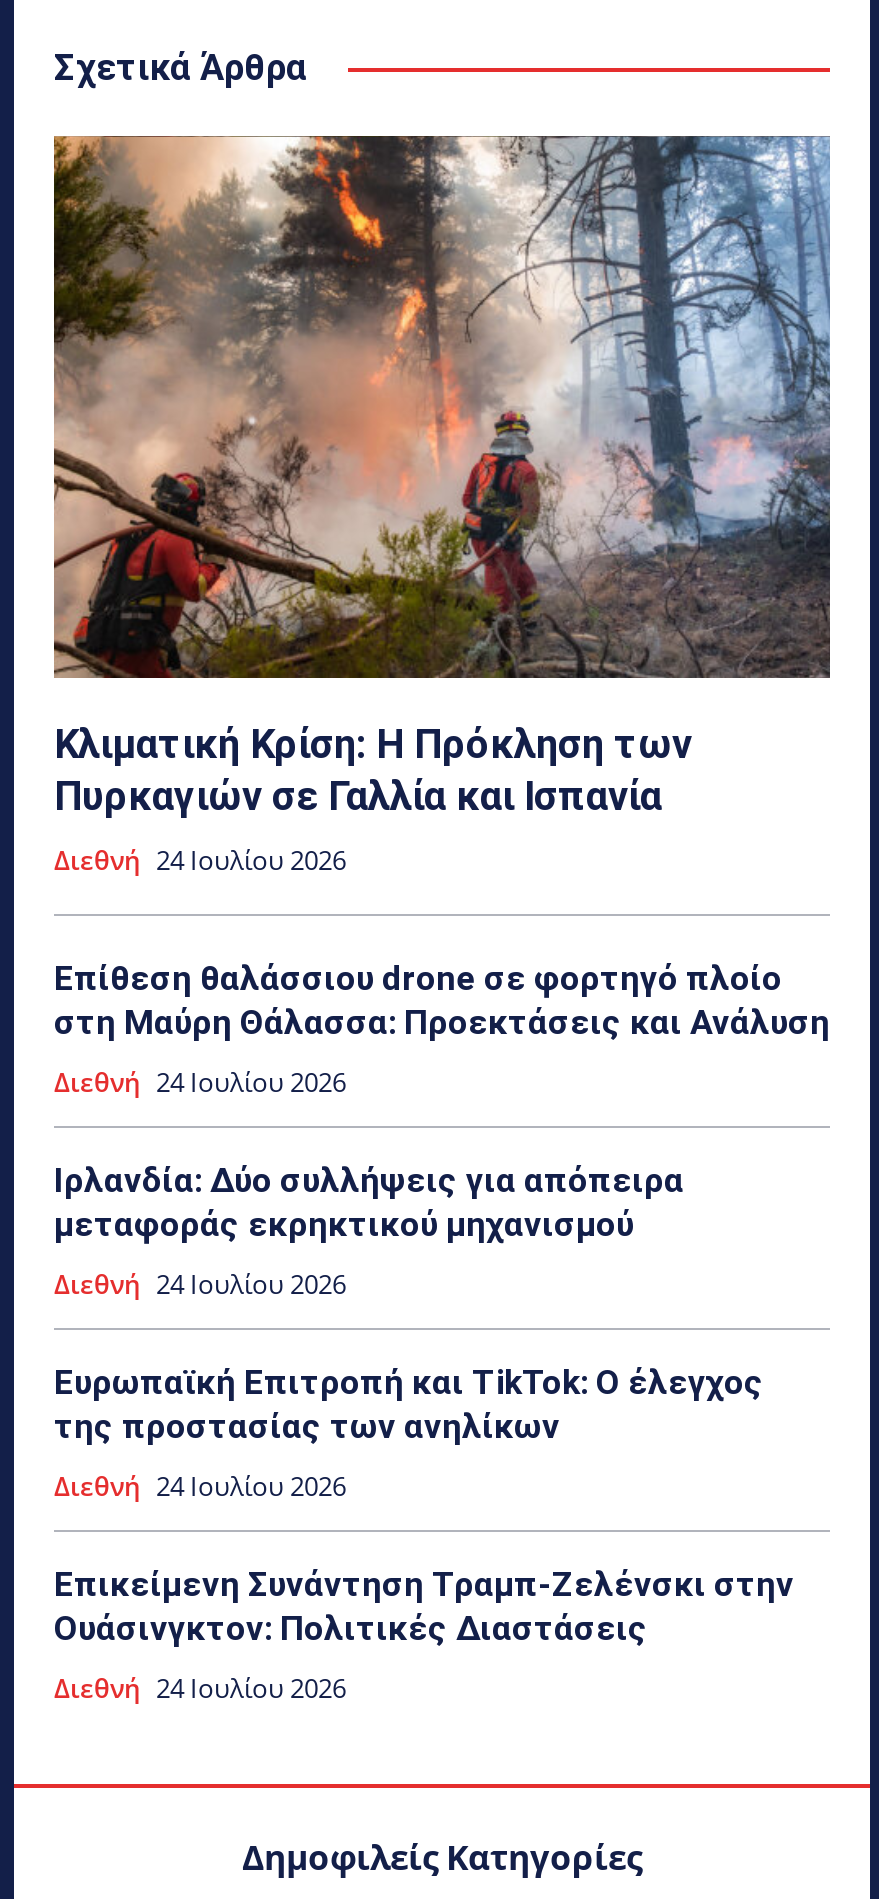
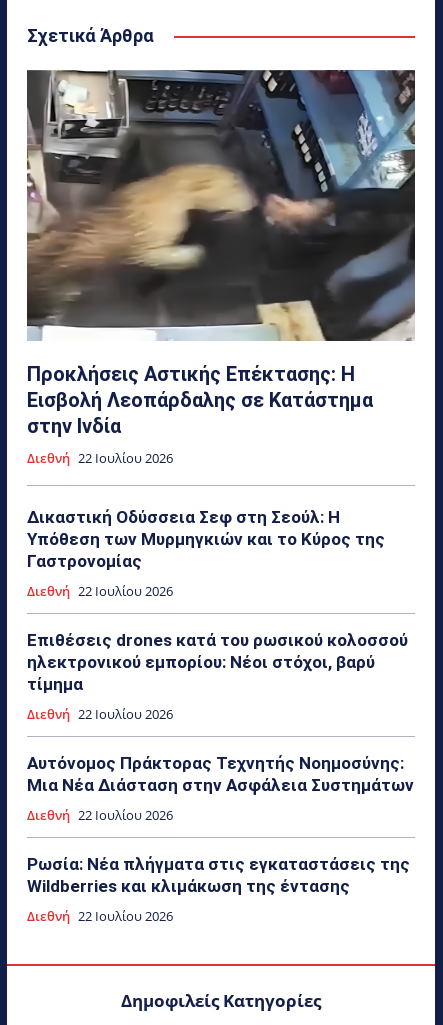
- [image]
- Κλιματική Κρίση: Η Πρόκληση των
- Πυρκαγιών σε Γαλλία και Ισπανία
+ [image]
+ Προκλήσεις Αστικής Επέκτασης: Η
+ Εισβολή Λεοπάρδαλης σε Κατάστημα
+ στην Ινδία

- Διεθνή 24 Ιουλίου 2026
+ Διεθνή 22 Ιουλίου 2026

- Επίθεση θαλάσσιου drone σε φορτηγό πλοίο
- στη Μαύρη Θάλασσα: Προεκτάσεις και Ανάλυση
+ Δικαστική Οδύσσεια Σεφ στη Σεούλ: Η
+ Υπόθεση των Μυρμηγκιών και το Κύρος της
+ Γαστρονομίας

- Διεθνή 24 Ιουλίου 2026
+ Διεθνή 22 Ιουλίου 2026

- Ιρλανδία: Δύο συλλήψεις για απόπειρα
- μεταφοράς εκρηκτικού μηχανισμού
+ Επιθέσεις drones κατά του ρωσικού κολοσσού
+ ηλεκτρονικού εμπορίου: Νέοι στόχοι, βαρύ
+ τίμημα

- Διεθνή 24 Ιουλίου 2026
+ Διεθνή 22 Ιουλίου 2026

- Ευρωπαϊκή Επιτροπή και TikTok: Ο έλεγχος
- της προστασίας των ανηλίκων
+ Αυτόνομος Πράκτορας Τεχνητής Νοημοσύνης:
+ Μια Νέα Διάσταση στην Ασφάλεια Συστημάτων

- Διεθνή 24 Ιουλίου 2026
+ Διεθνή 22 Ιουλίου 2026

- Επικείμενη Συνάντηση Τραμπ-Ζελένσκι στην
- Ουάσινγκτον: Πολιτικές Διαστάσεις
+ Ρωσία: Νέα πλήγματα στις εγκαταστάσεις της
+ Wildberries και κλιμάκωση της έντασης

- Διεθνή 24 Ιουλίου 2026
+ Διεθνή 22 Ιουλίου 2026
